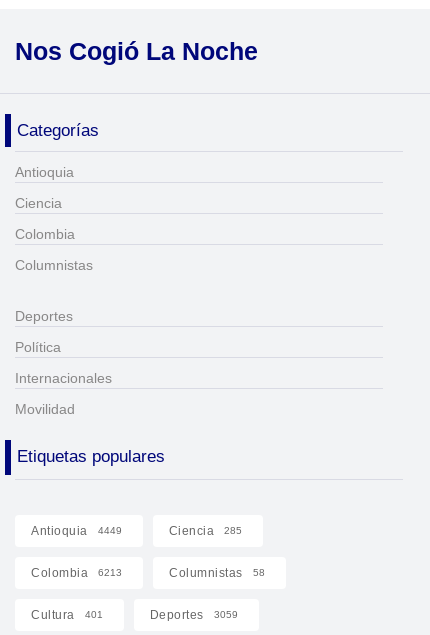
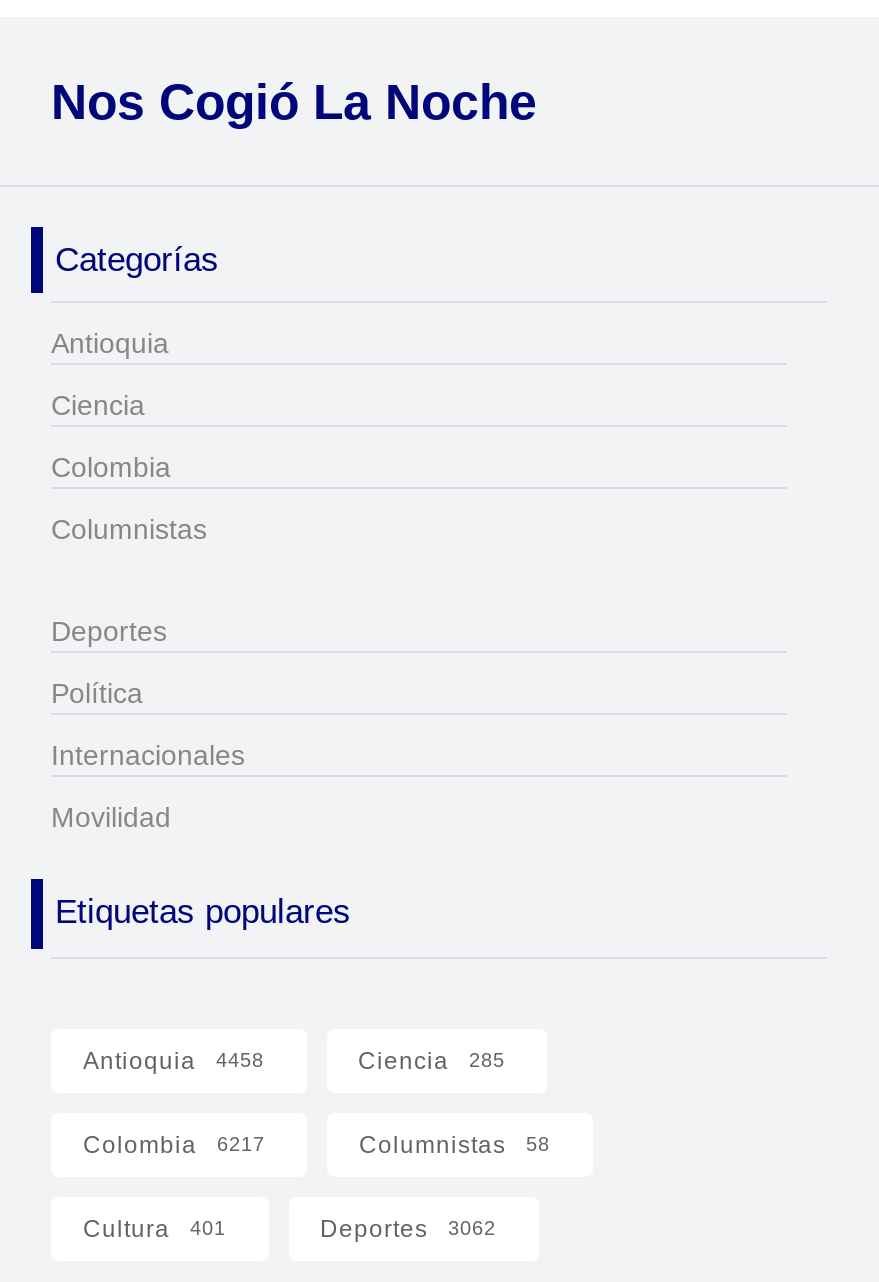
- Antioquia 4449
+ Antioquia 4458

- Colombia 6213
+ Colombia 6217

- Deportes 3059
+ Deportes 3062
